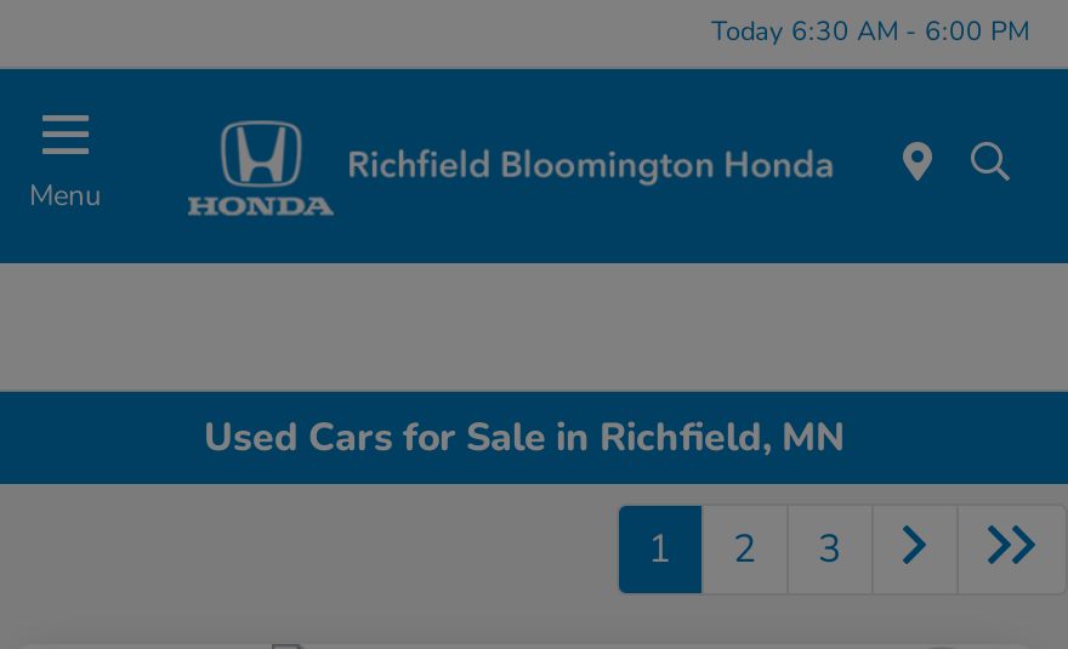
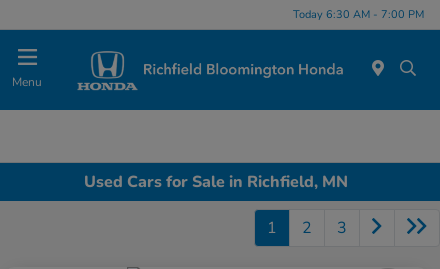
- Today 6:30 AM - 6:00 PM
+ Today 6:30 AM - 7:00 PM
